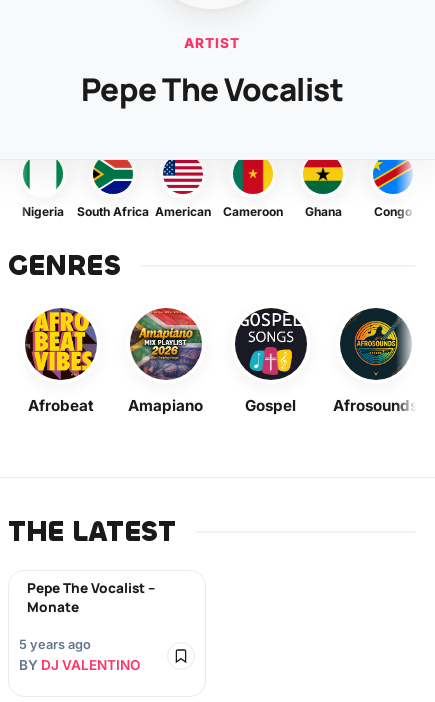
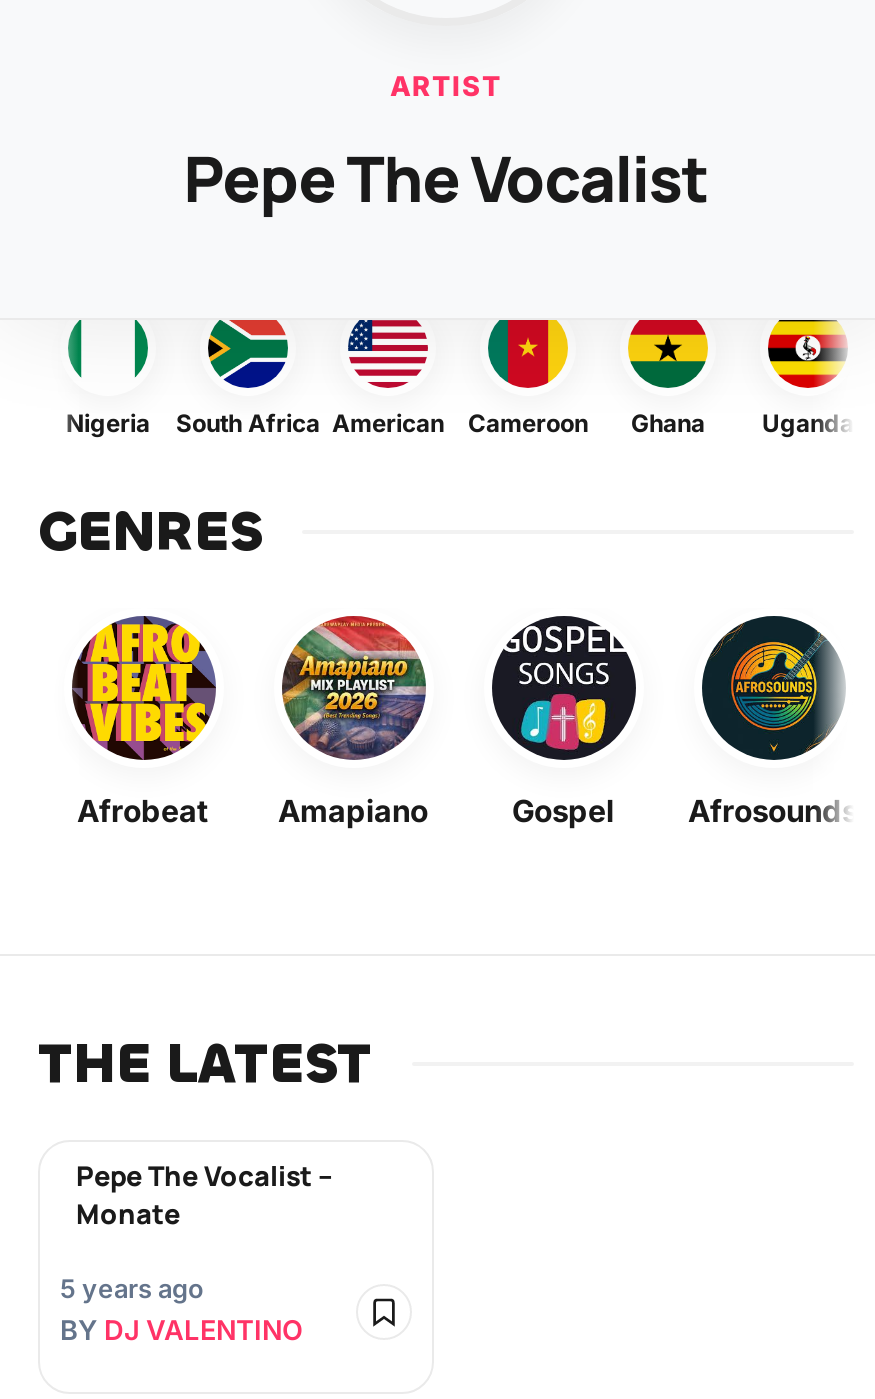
- [image]
- Congo
+ [image]
+ Uganda
